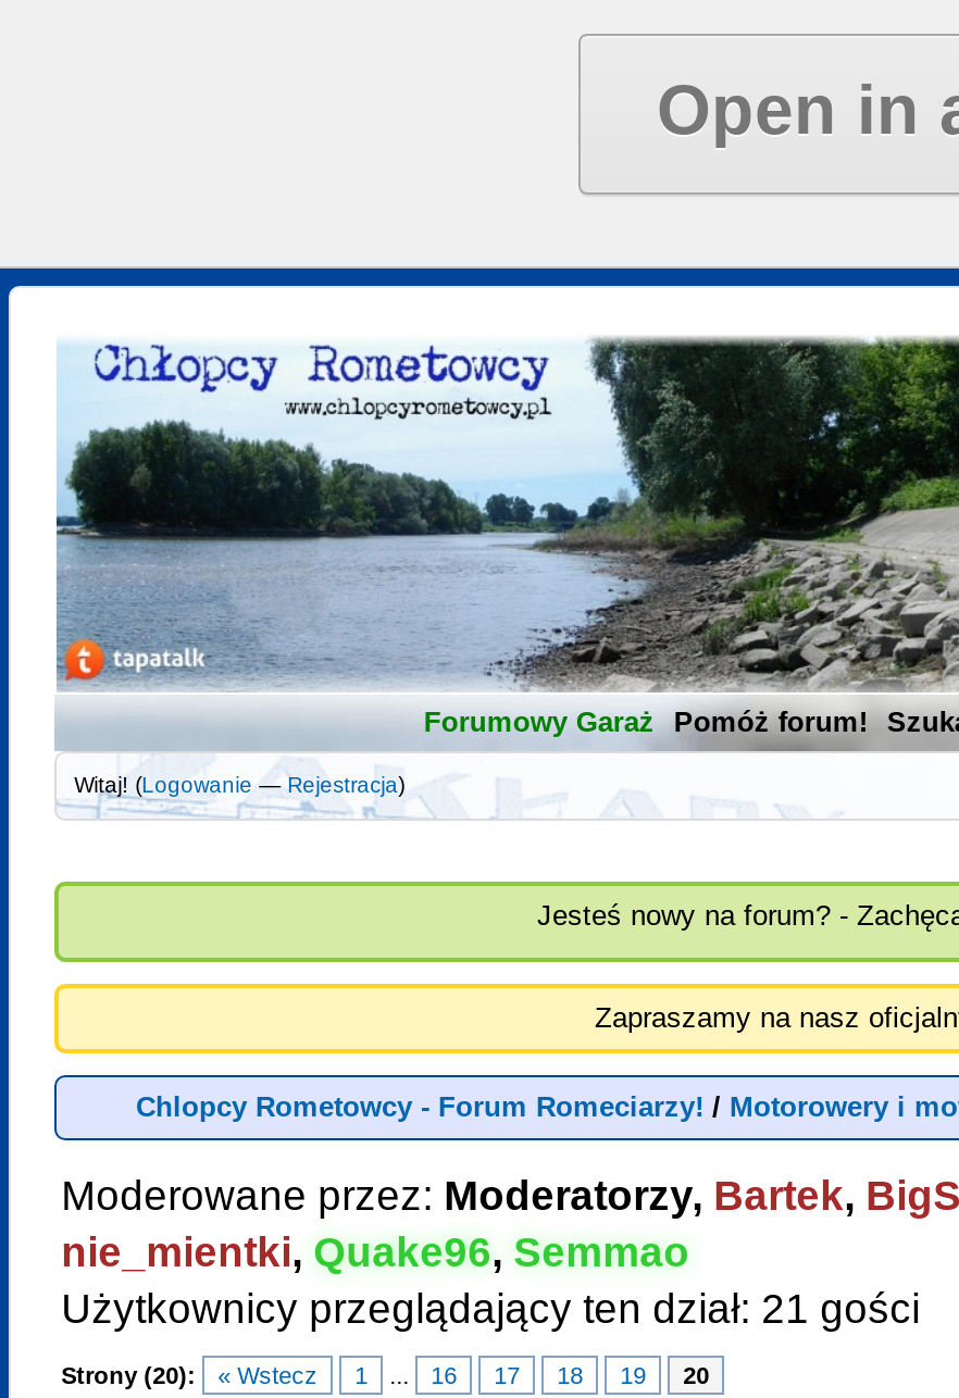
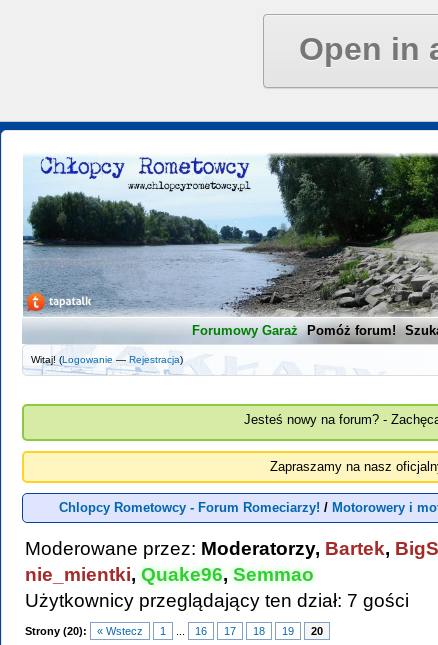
- Użytkownicy przeglądający ten dział: 21 gości
+ Użytkownicy przeglądający ten dział: 7 gości
